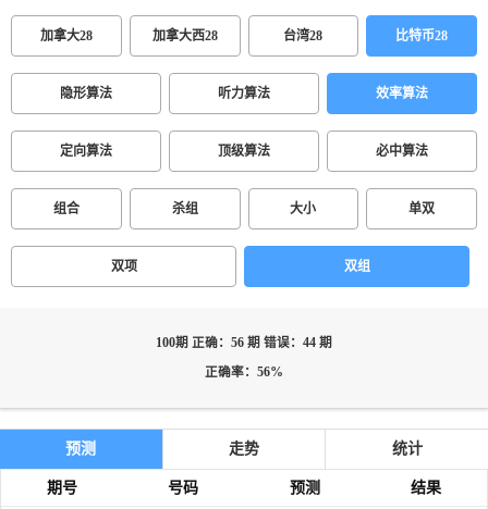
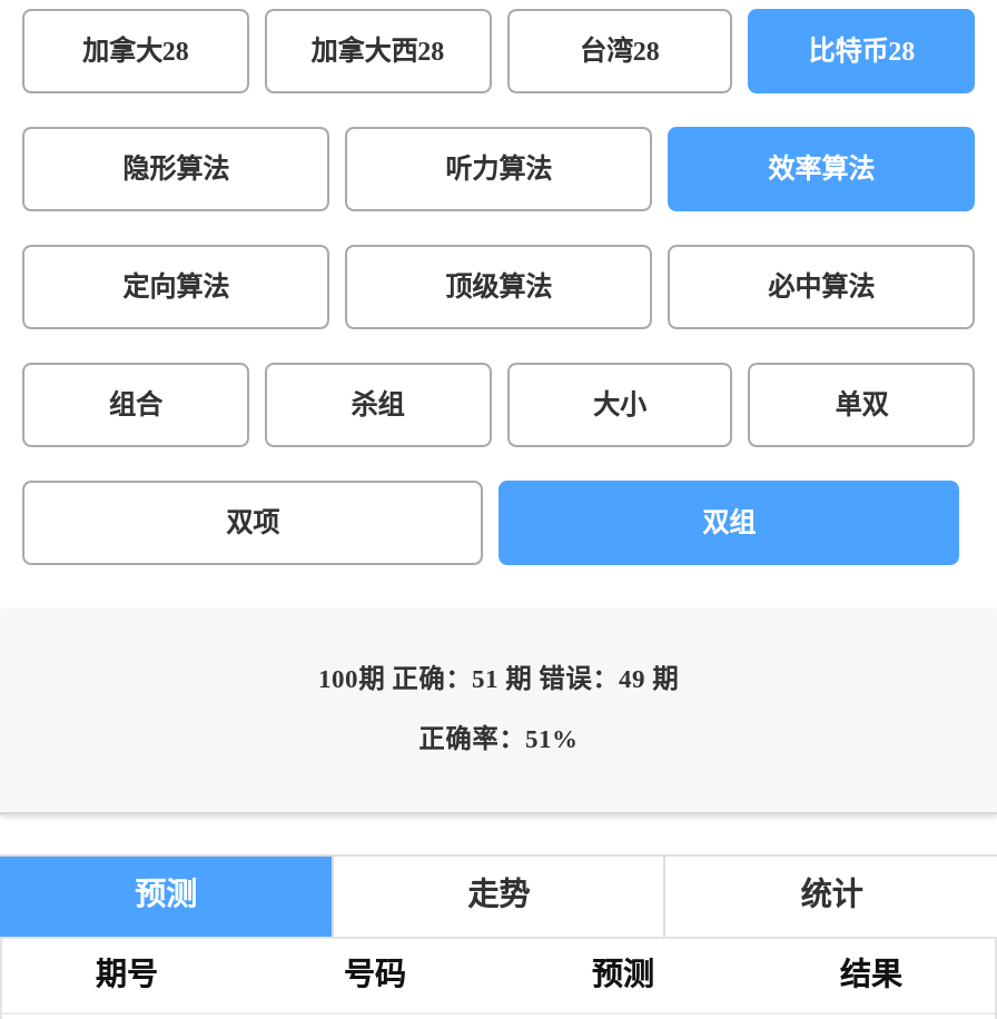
- 100期 正确：56 期 错误：44 期
+ 100期 正确：51 期 错误：49 期

- 正确率：56%
+ 正确率：51%
